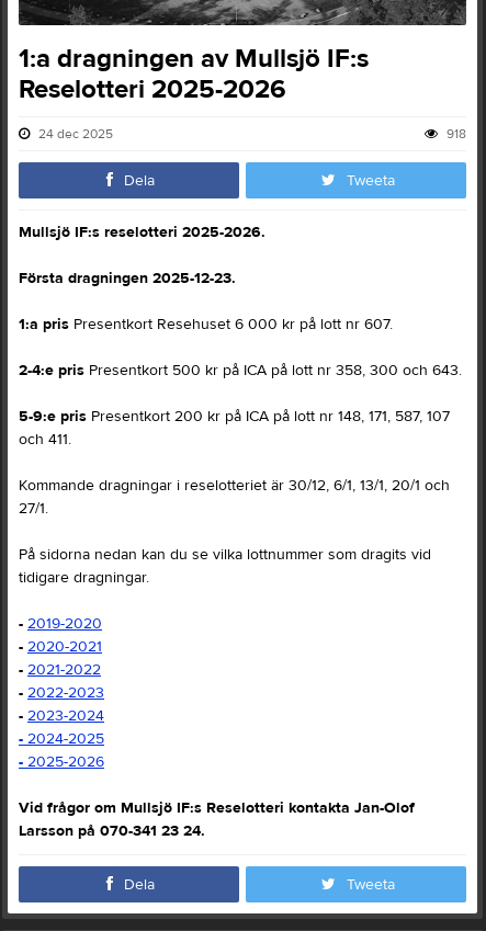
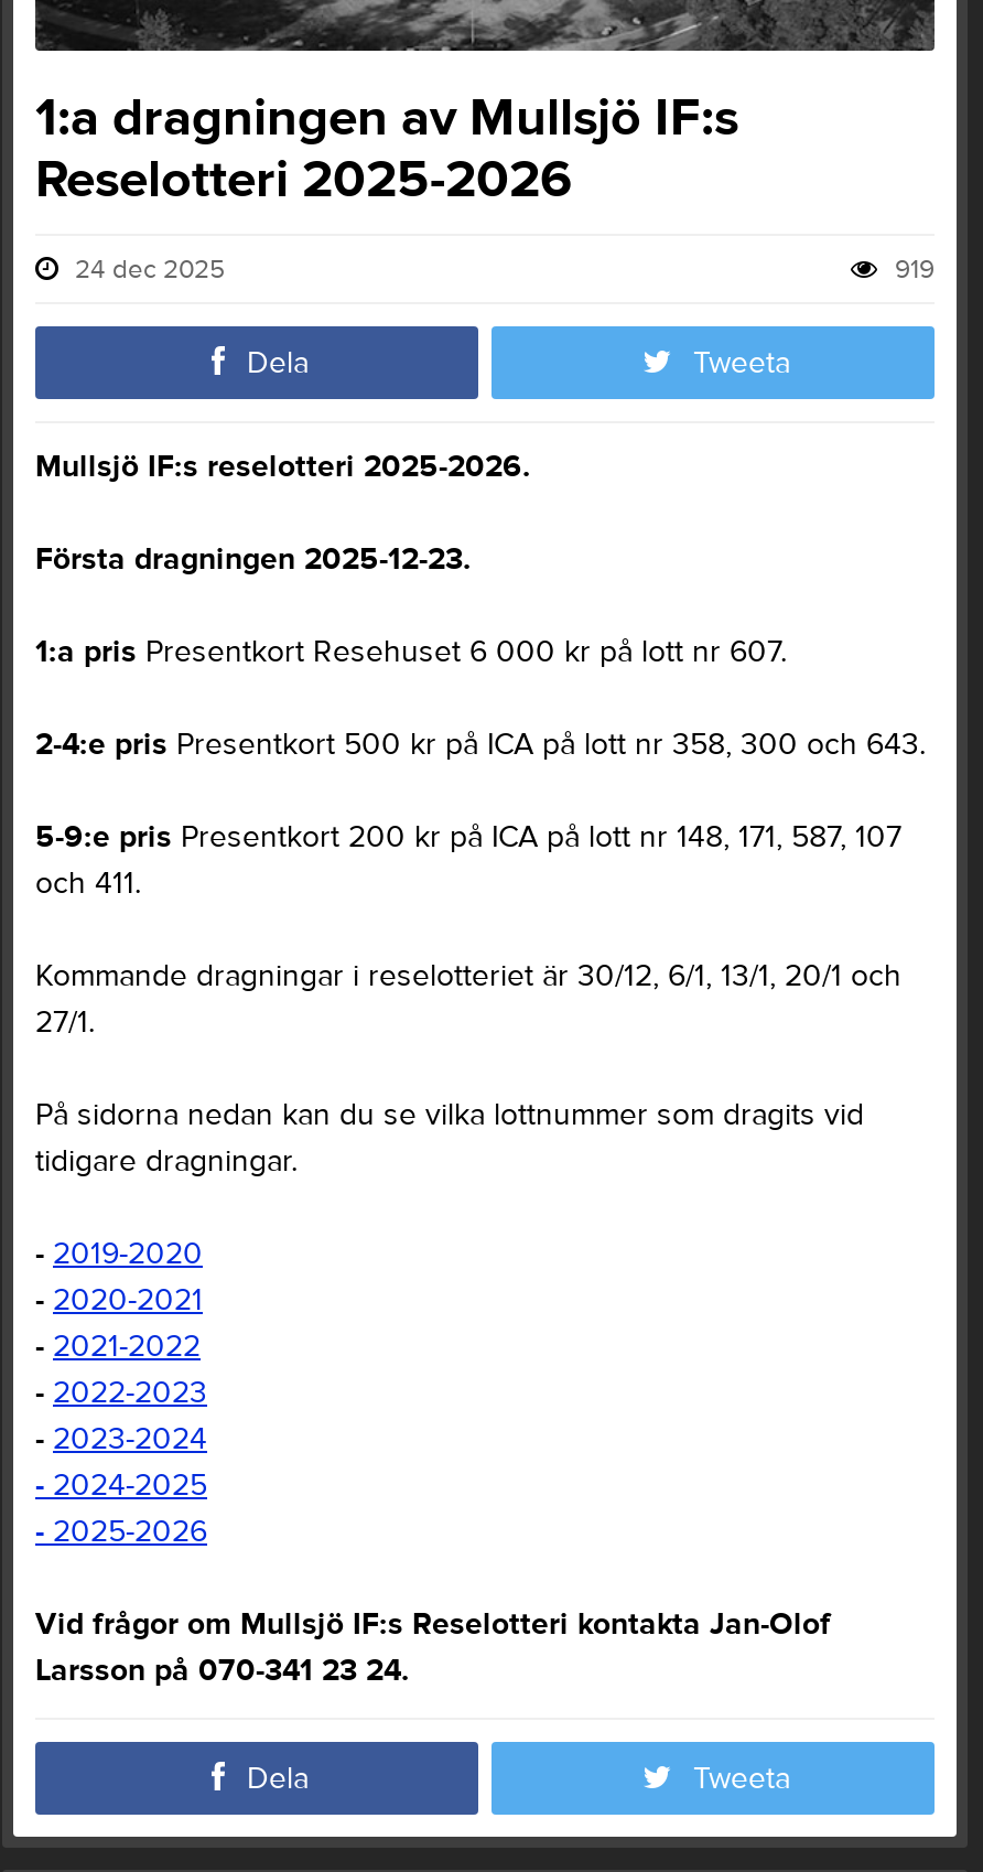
- 918
+ 919
